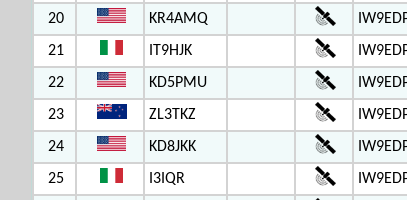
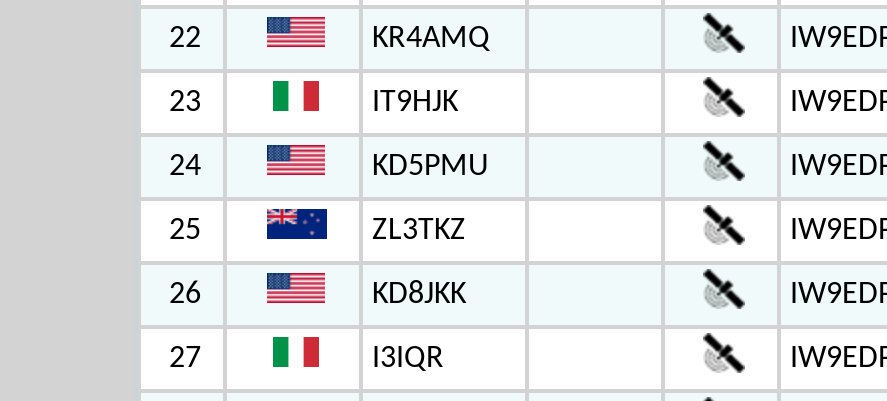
- 20
+ 22

- 21
+ 23

- 22
+ 24

- 23
+ 25

- 24
+ 26

- 25
+ 27
